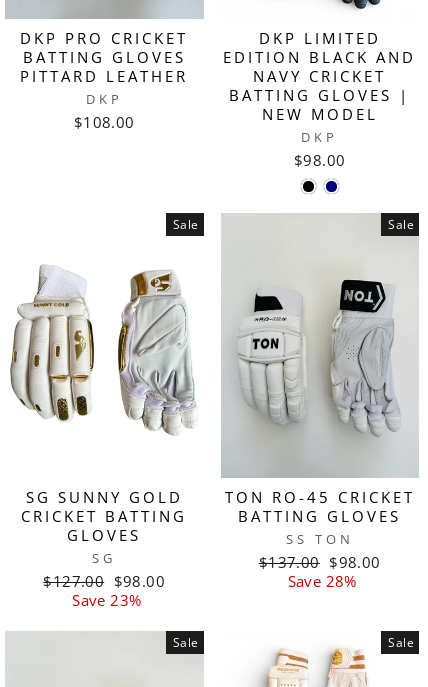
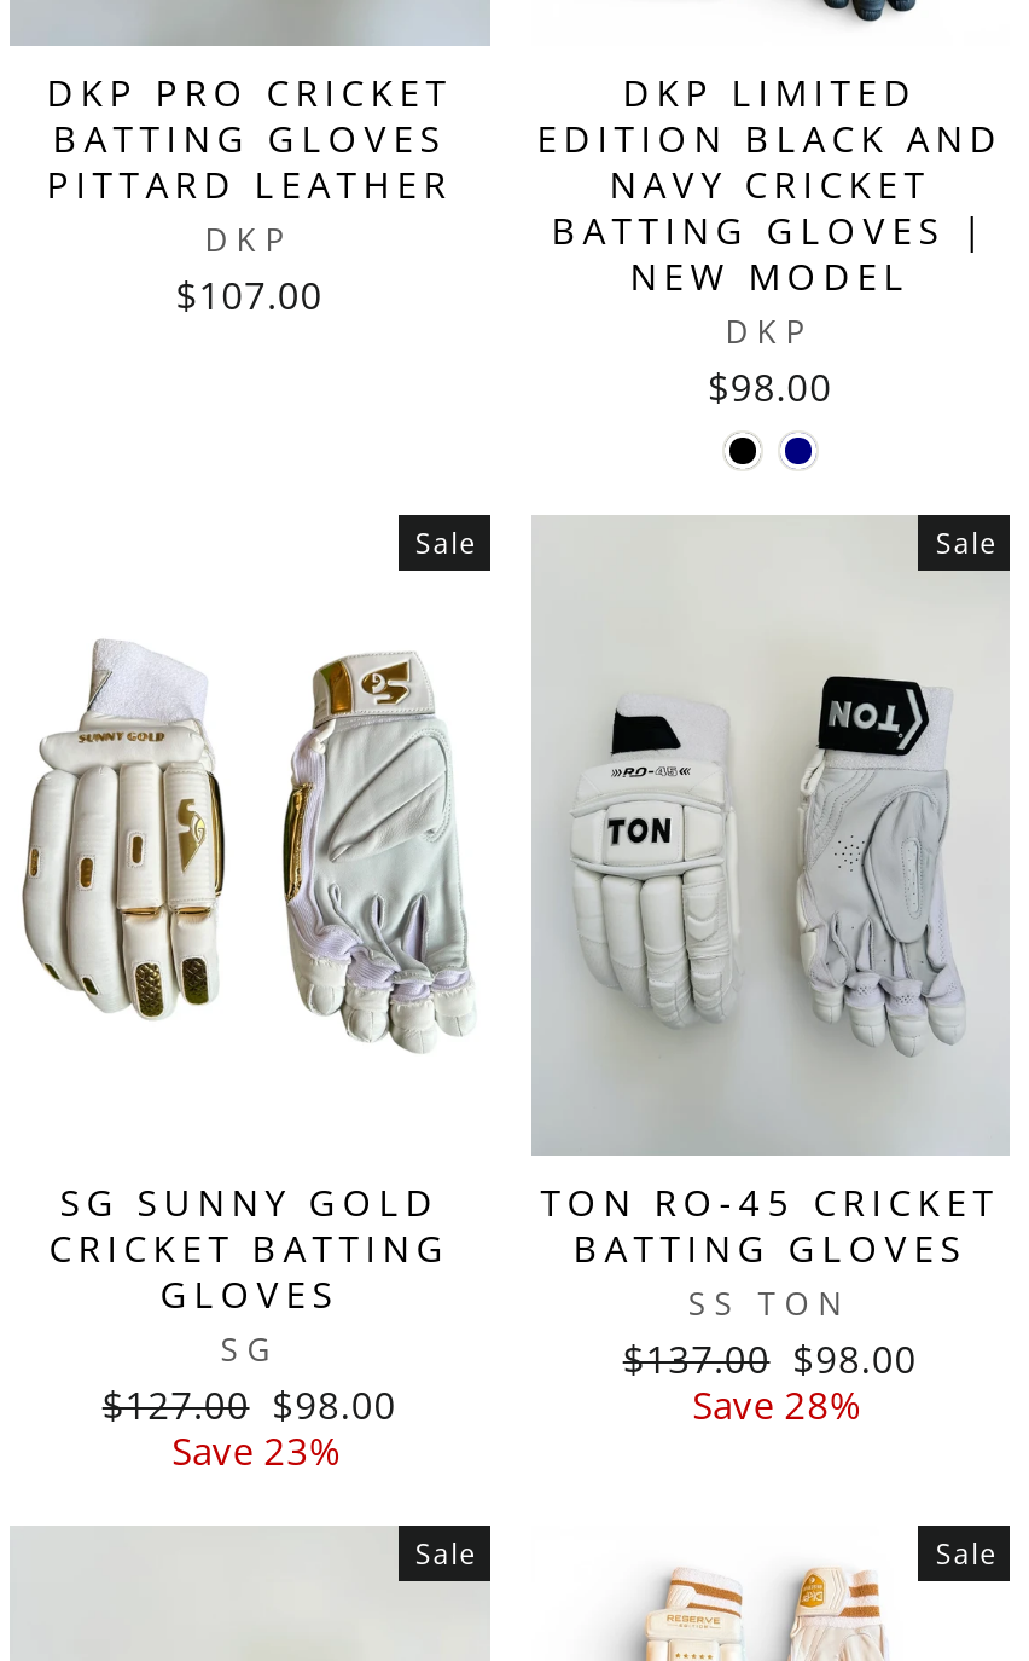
- $108.00
+ $107.00
